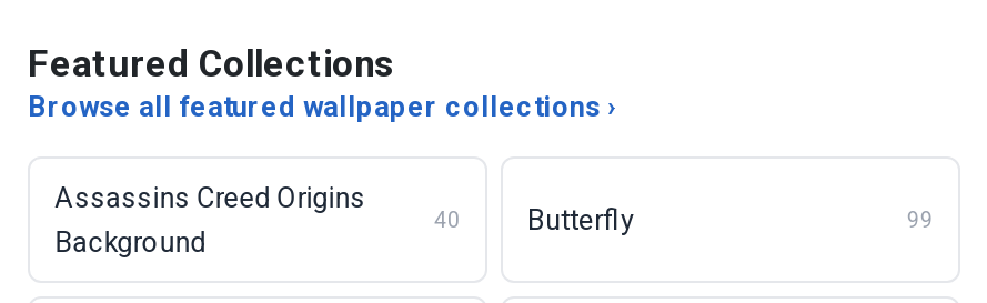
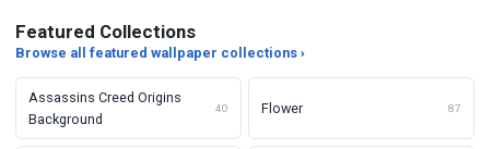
- Butterfly
- 99
+ Flower
+ 87
